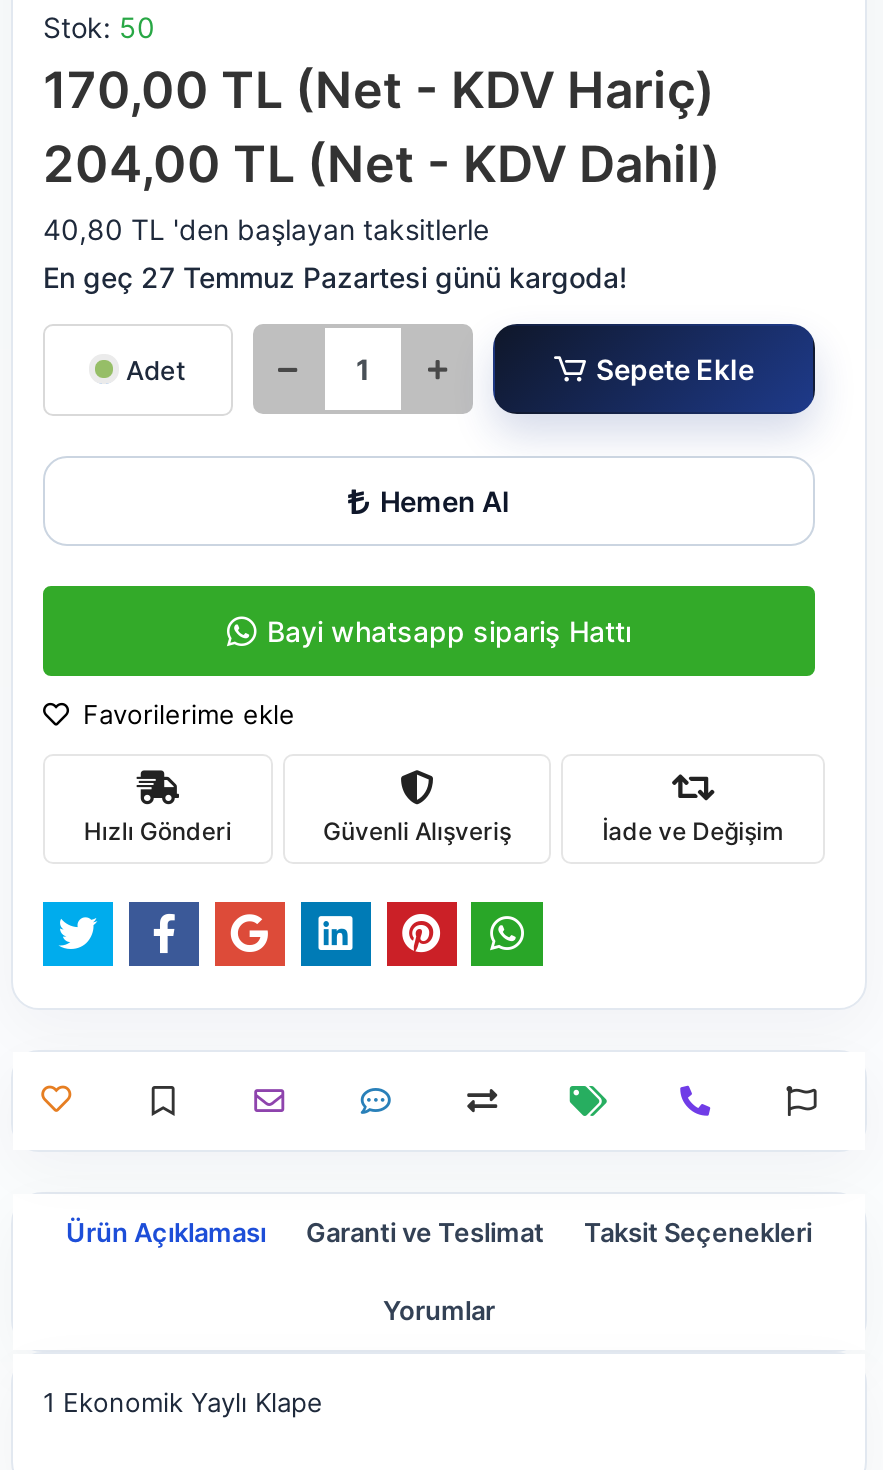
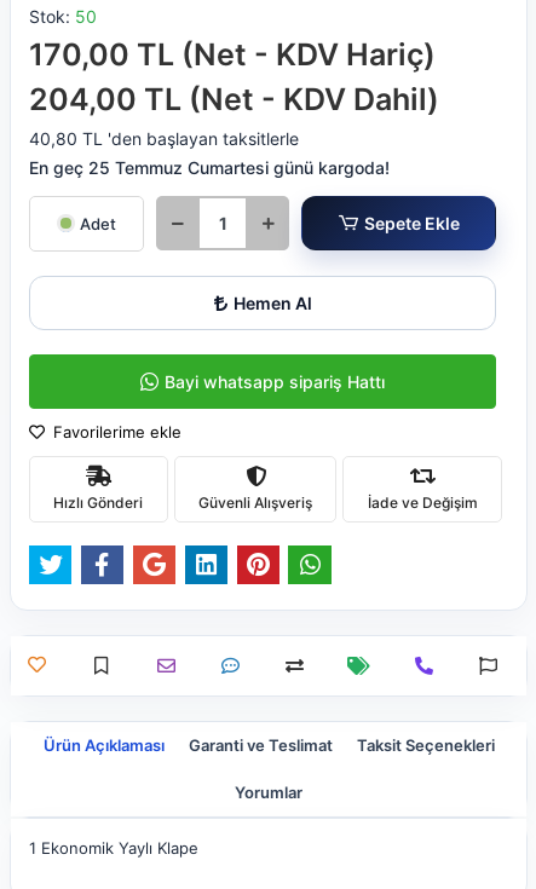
- En geç 27 Temmuz Pazartesi günü kargoda!
+ En geç 25 Temmuz Cumartesi günü kargoda!
